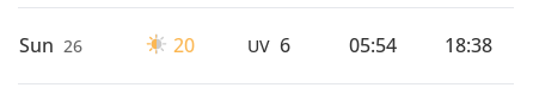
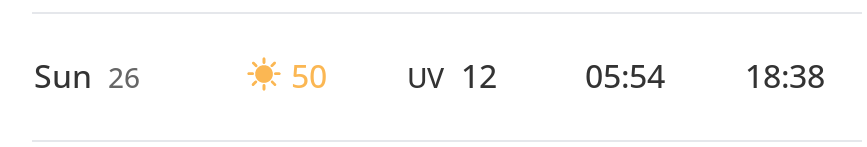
- 20
+ 50

- UV 6
+ UV 12
